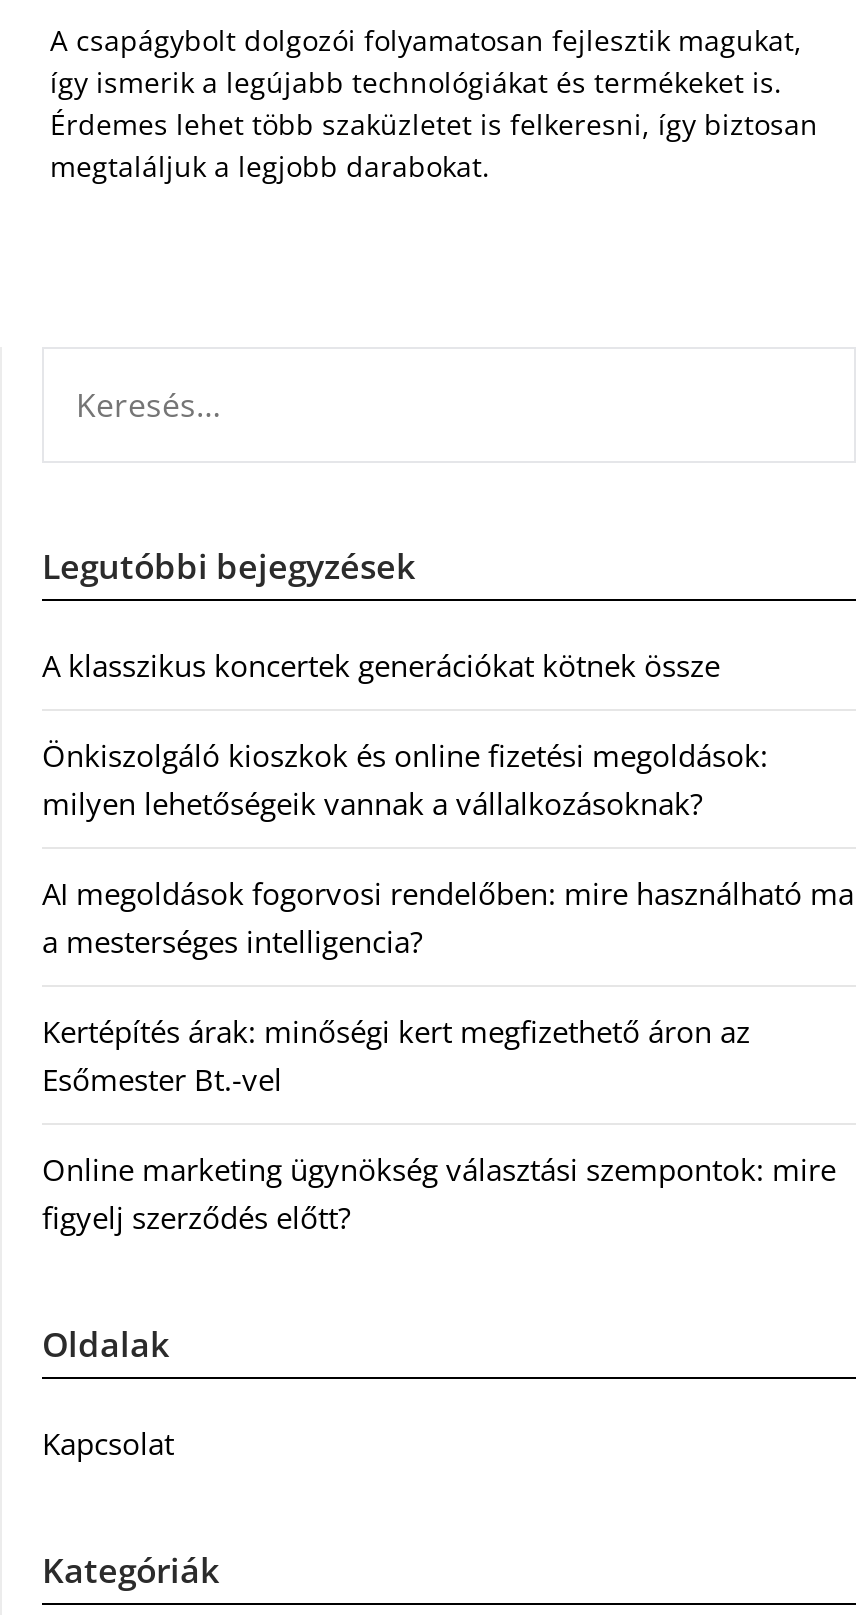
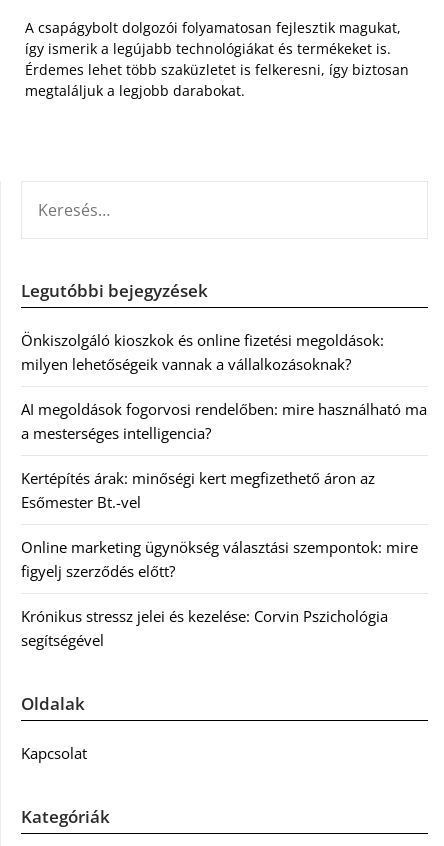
- A klasszikus koncertek generációkat kötnek össze

moved up: Önkiszolgáló kioszkok és online fizetési megoldások: | milyen lehetőségeik vannak a vállalkozásoknak? | AI megoldások fogorvosi rendelőben: mire használható ma | a mesterséges intelligencia? | Kertépítés árak: minőségi kert megfizethető áron az | Esőmester Bt.-vel | Online marketing ügynökség választási szempontok: mire | figyelj szerződés előtt?

+ Krónikus stressz jelei és kezelése: Corvin Pszichológia
+ segítségével
